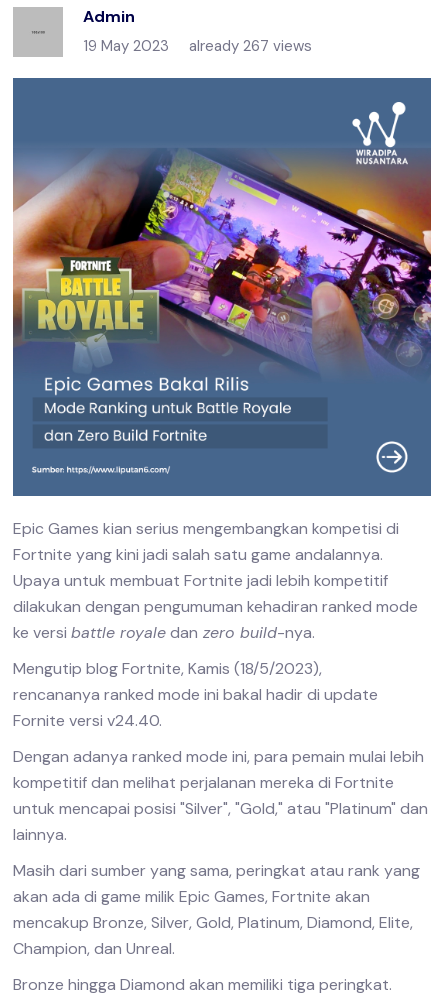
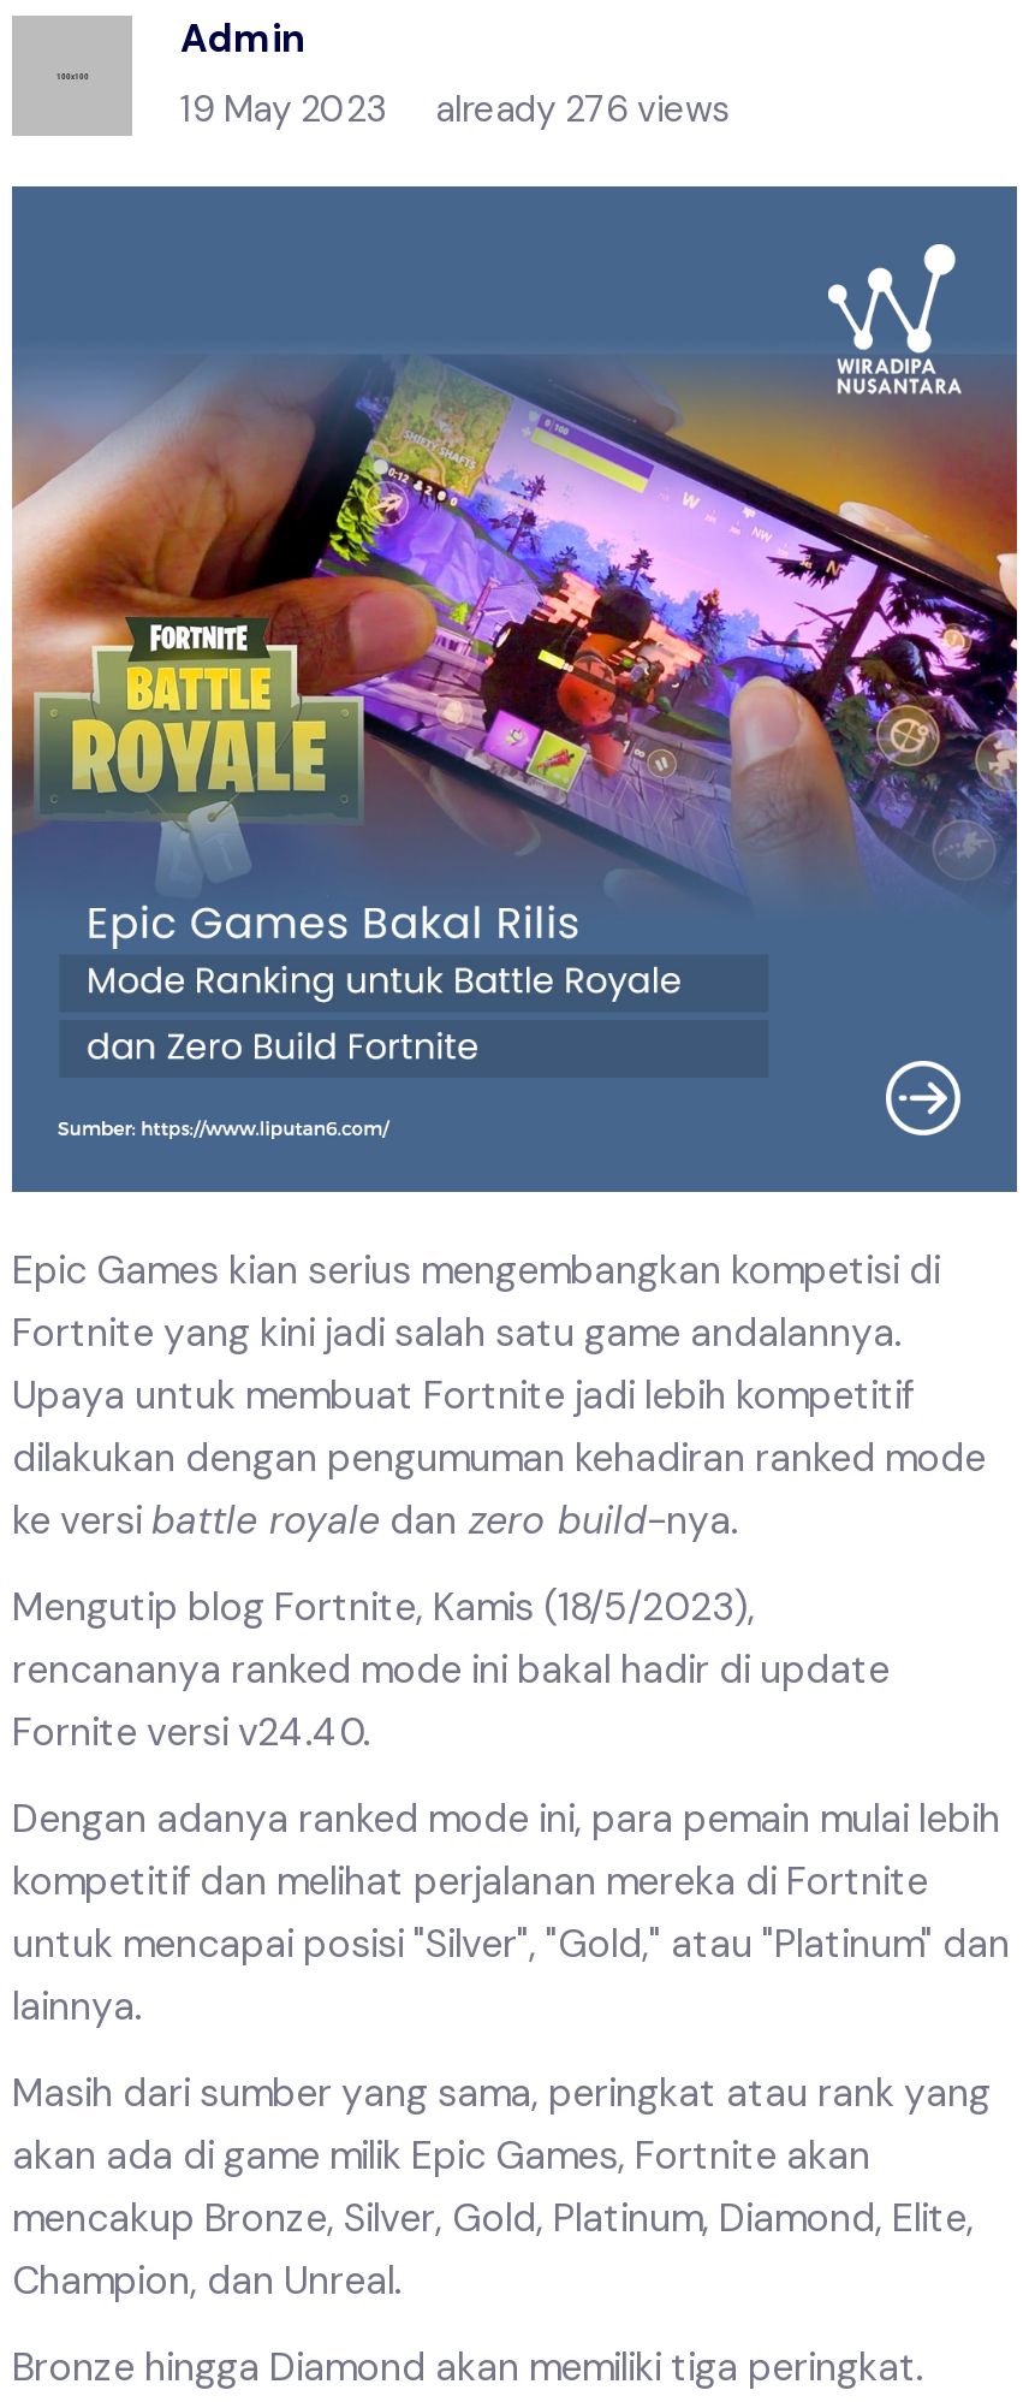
- already 267 views
+ already 276 views
